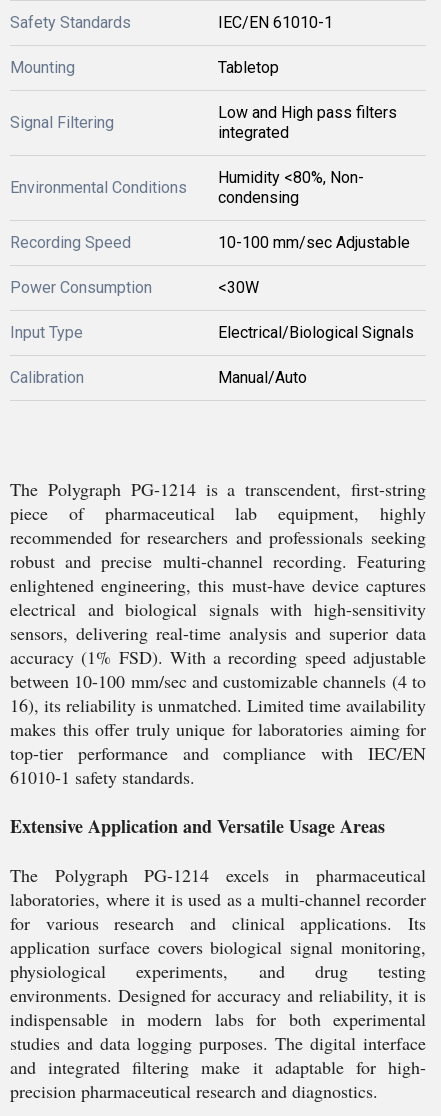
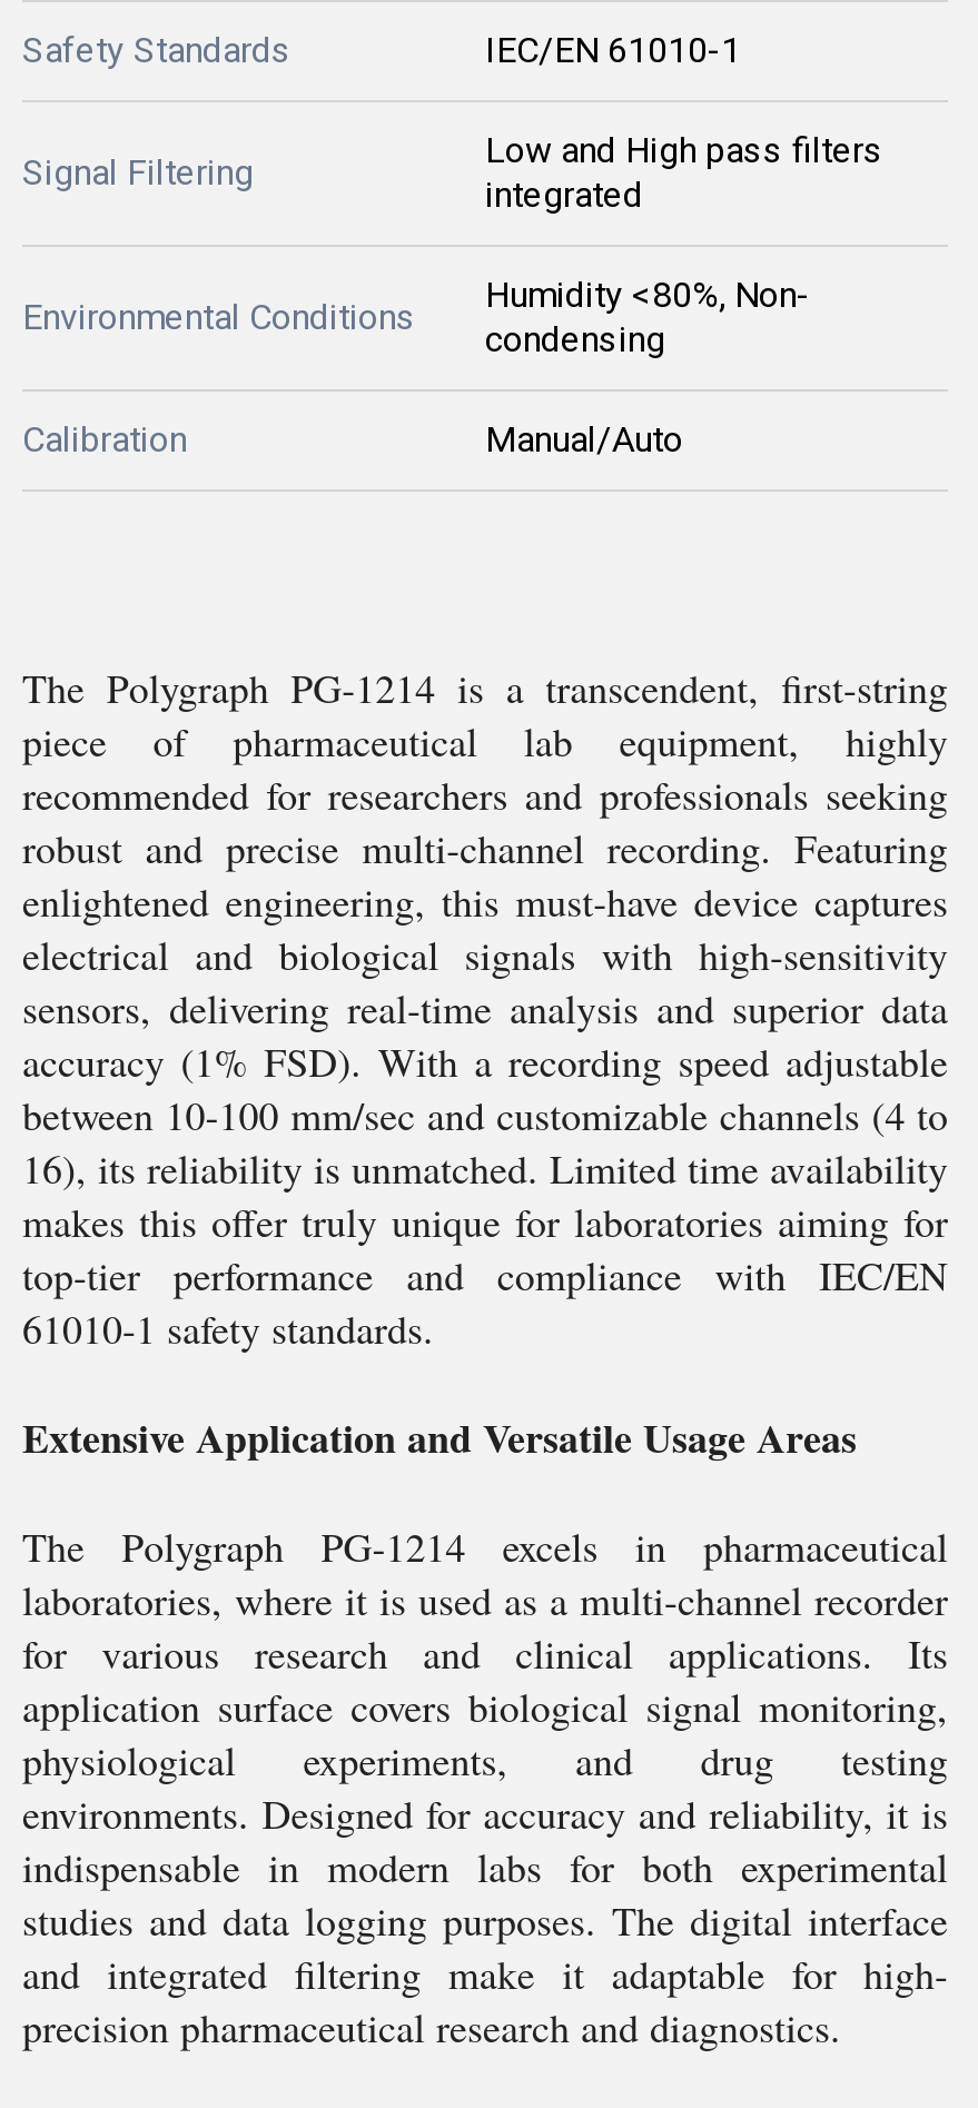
- Mounting
- Tabletop

- Recording Speed
- 10-100 mm/sec Adjustable
- Power Consumption
- <30W
- Input Type
- Electrical/Biological Signals
